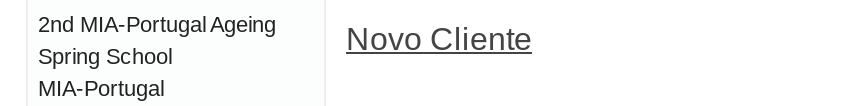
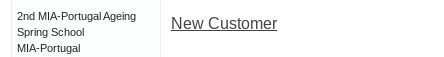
- Novo Cliente
+ New Customer
